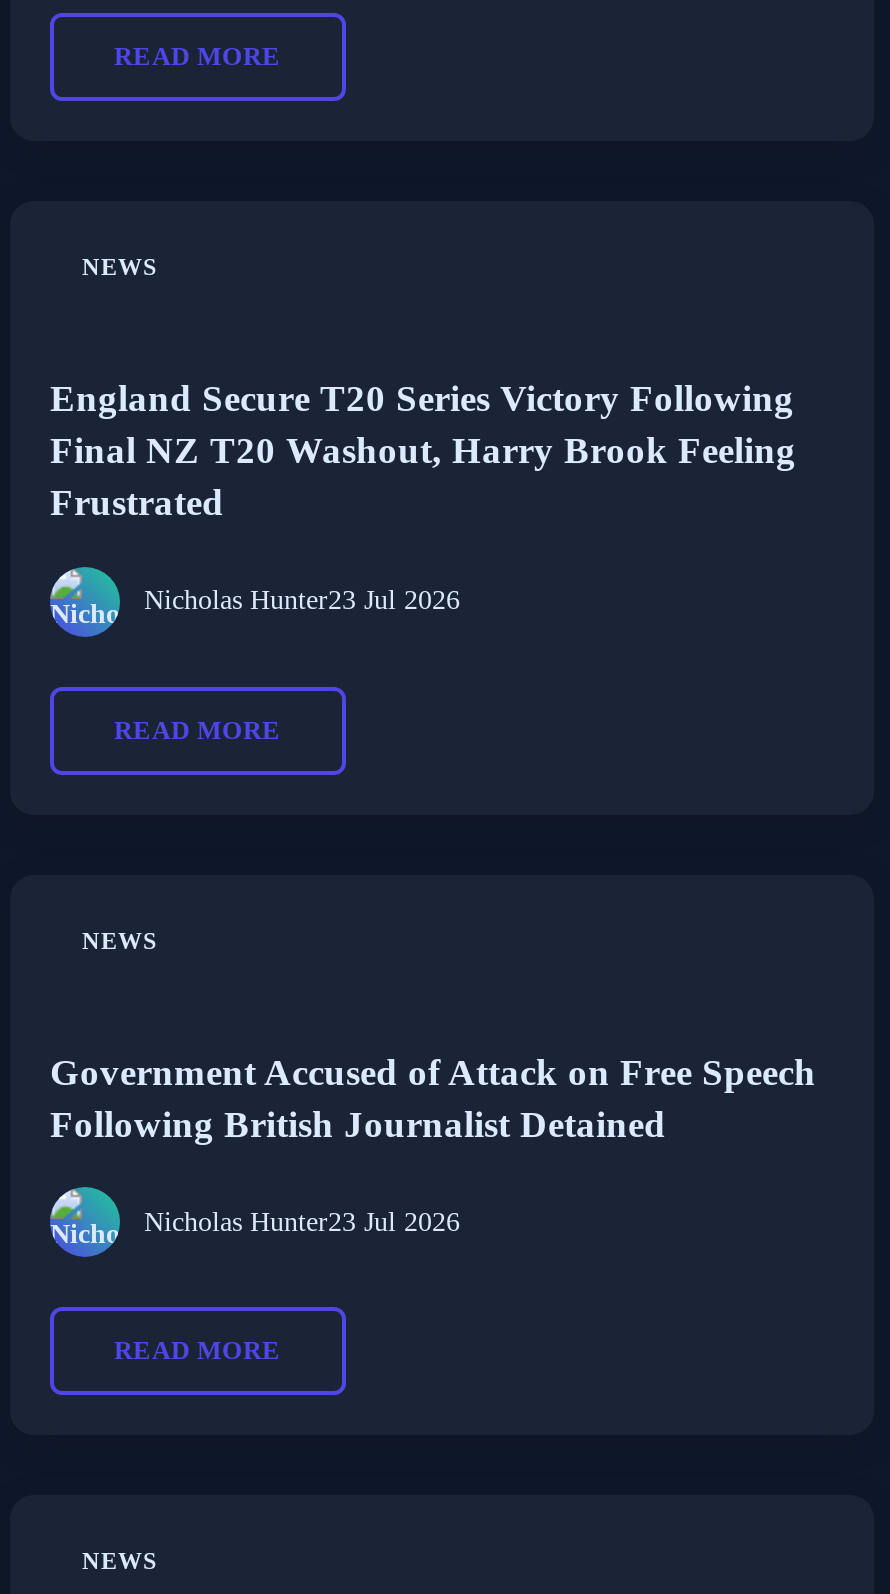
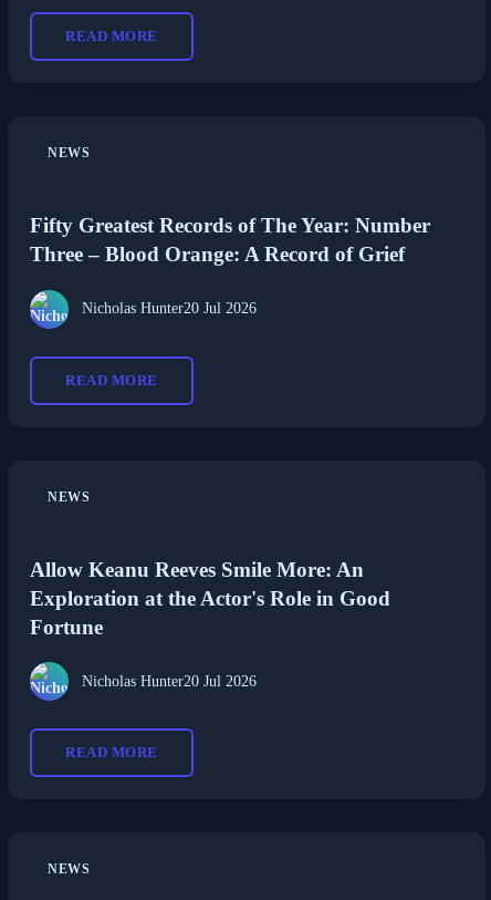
- England Secure T20 Series Victory Following
- Final NZ T20 Washout, Harry Brook Feeling
- Frustrated
+ Fifty Greatest Records of The Year: Number
+ Three – Blood Orange: A Record of Grief

moved up: [image] | READ MORE | NEWS

- Nicholas Hunter23 Jul 2026
+ Nicholas Hunter20 Jul 2026

- Government Accused of Attack on Free Speech
- Following British Journalist Detained
+ Allow Keanu Reeves Smile More: An
+ Exploration at the Actor's Role in Good
+ Fortune

- Nicholas Hunter23 Jul 2026
+ Nicholas Hunter20 Jul 2026
